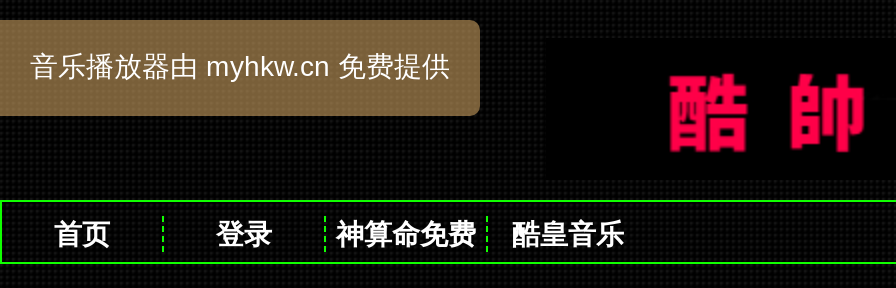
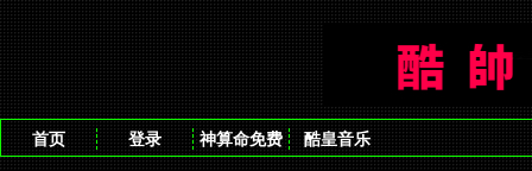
- [image]
